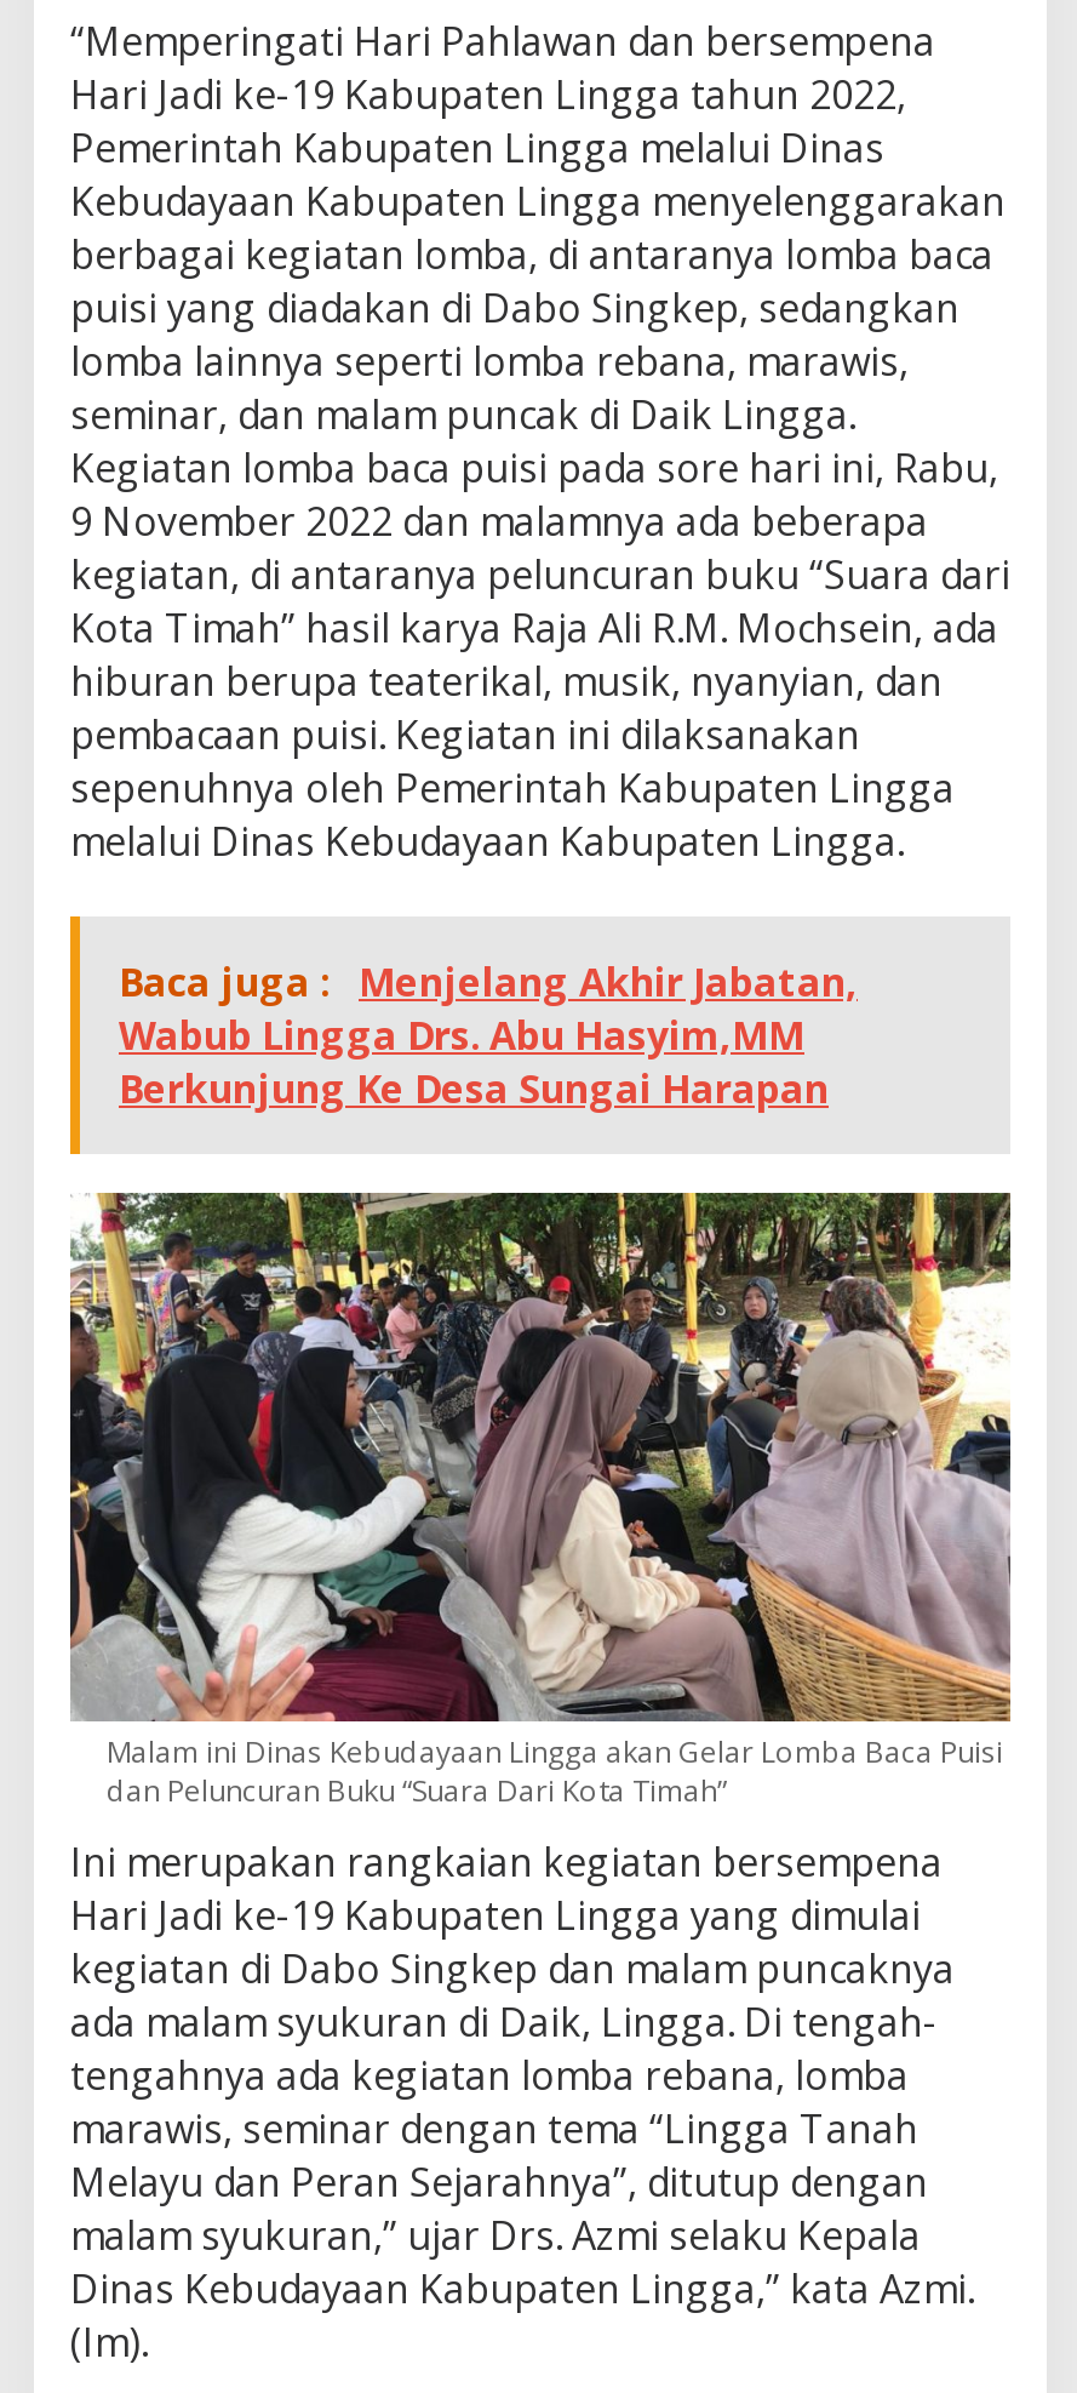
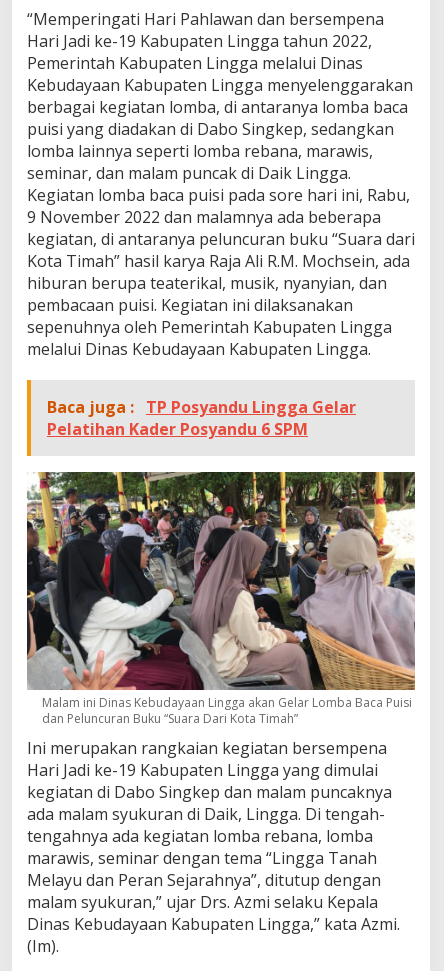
- Baca juga : Menjelang Akhir Jabatan,
- Wabub Lingga Drs. Abu Hasyim,MM
- Berkunjung Ke Desa Sungai Harapan
+ Baca juga : TP Posyandu Lingga Gelar
+ Pelatihan Kader Posyandu 6 SPM
